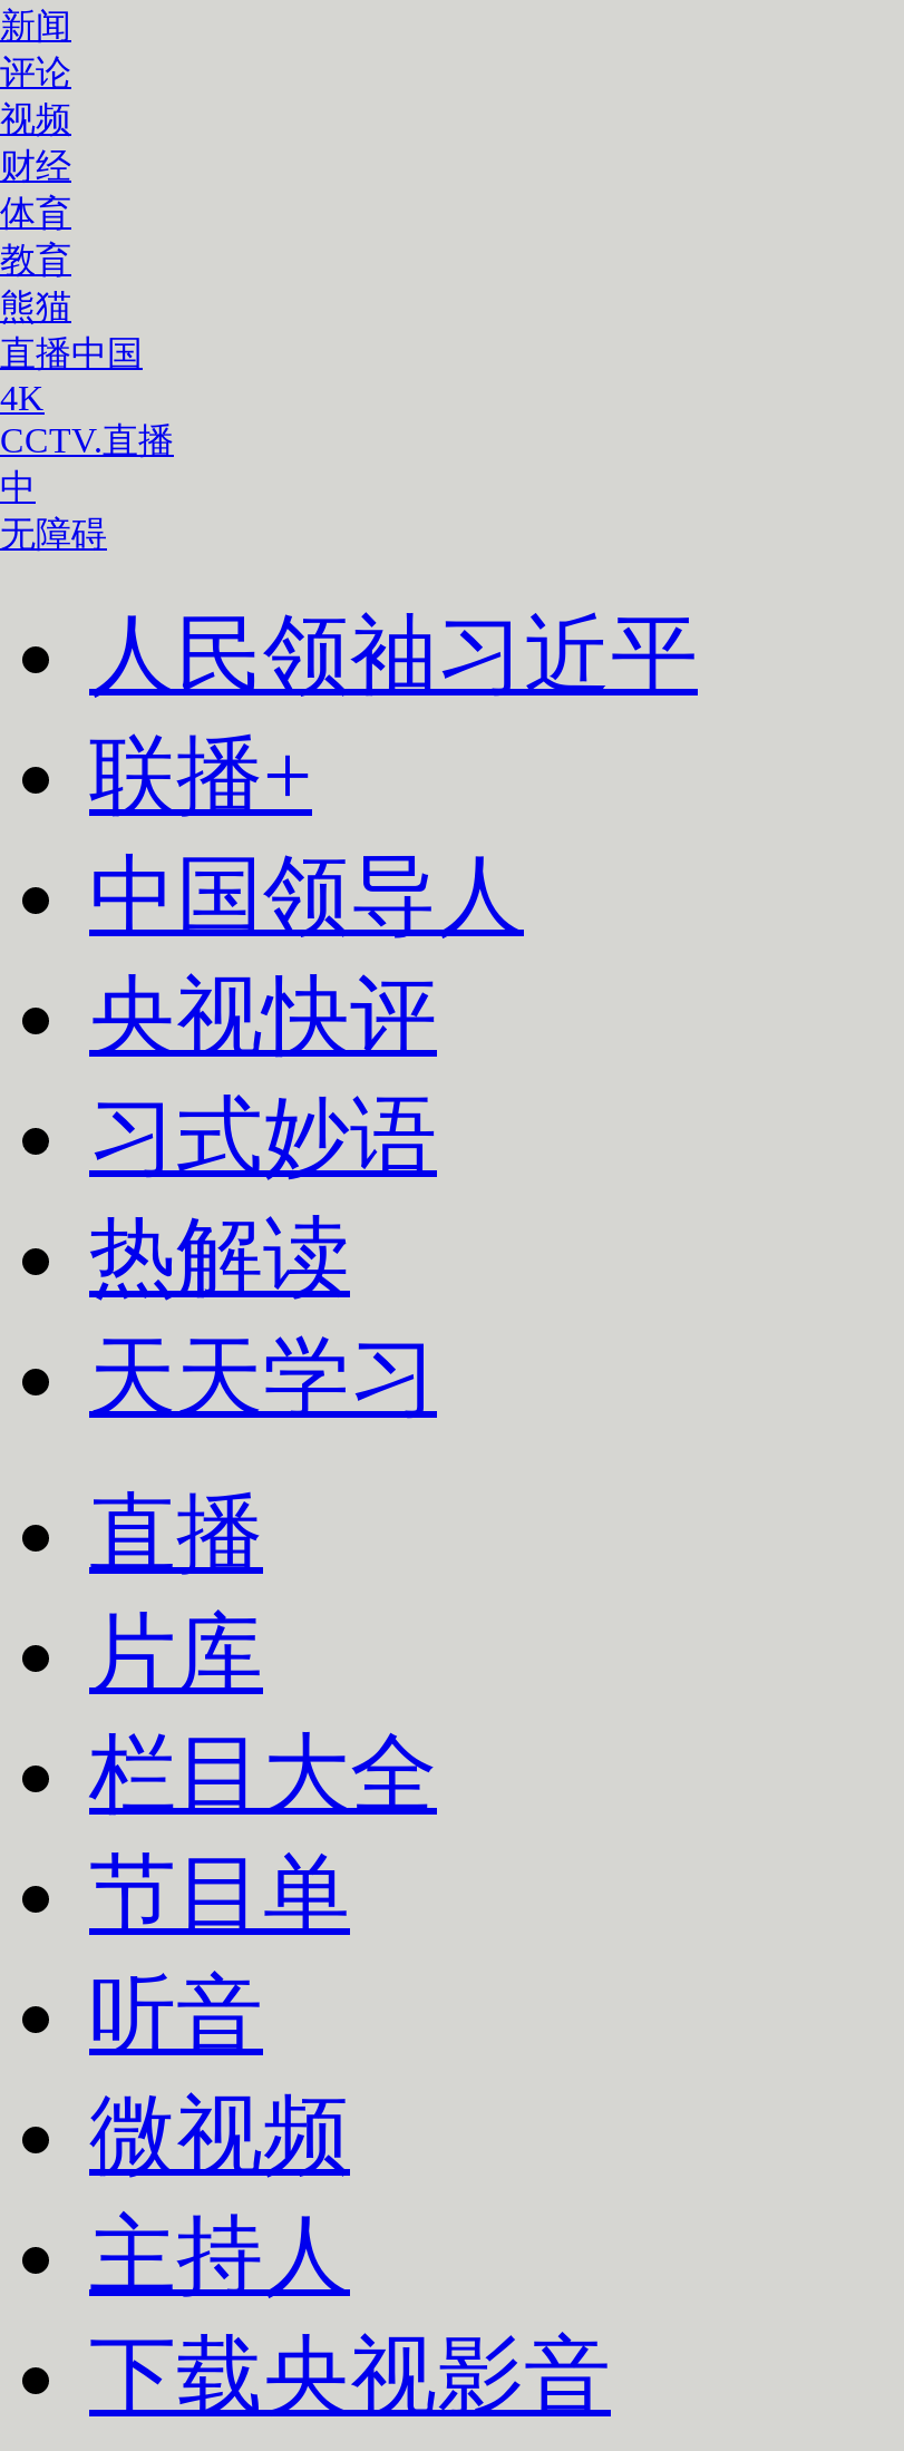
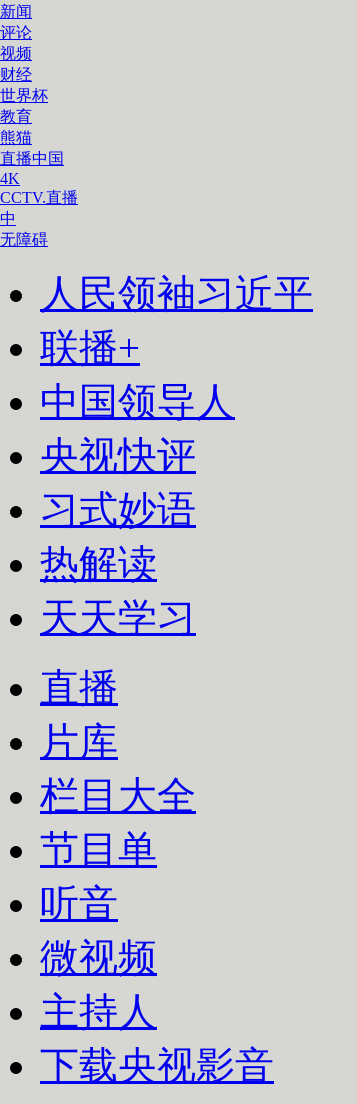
- 体育
+ 世界杯
